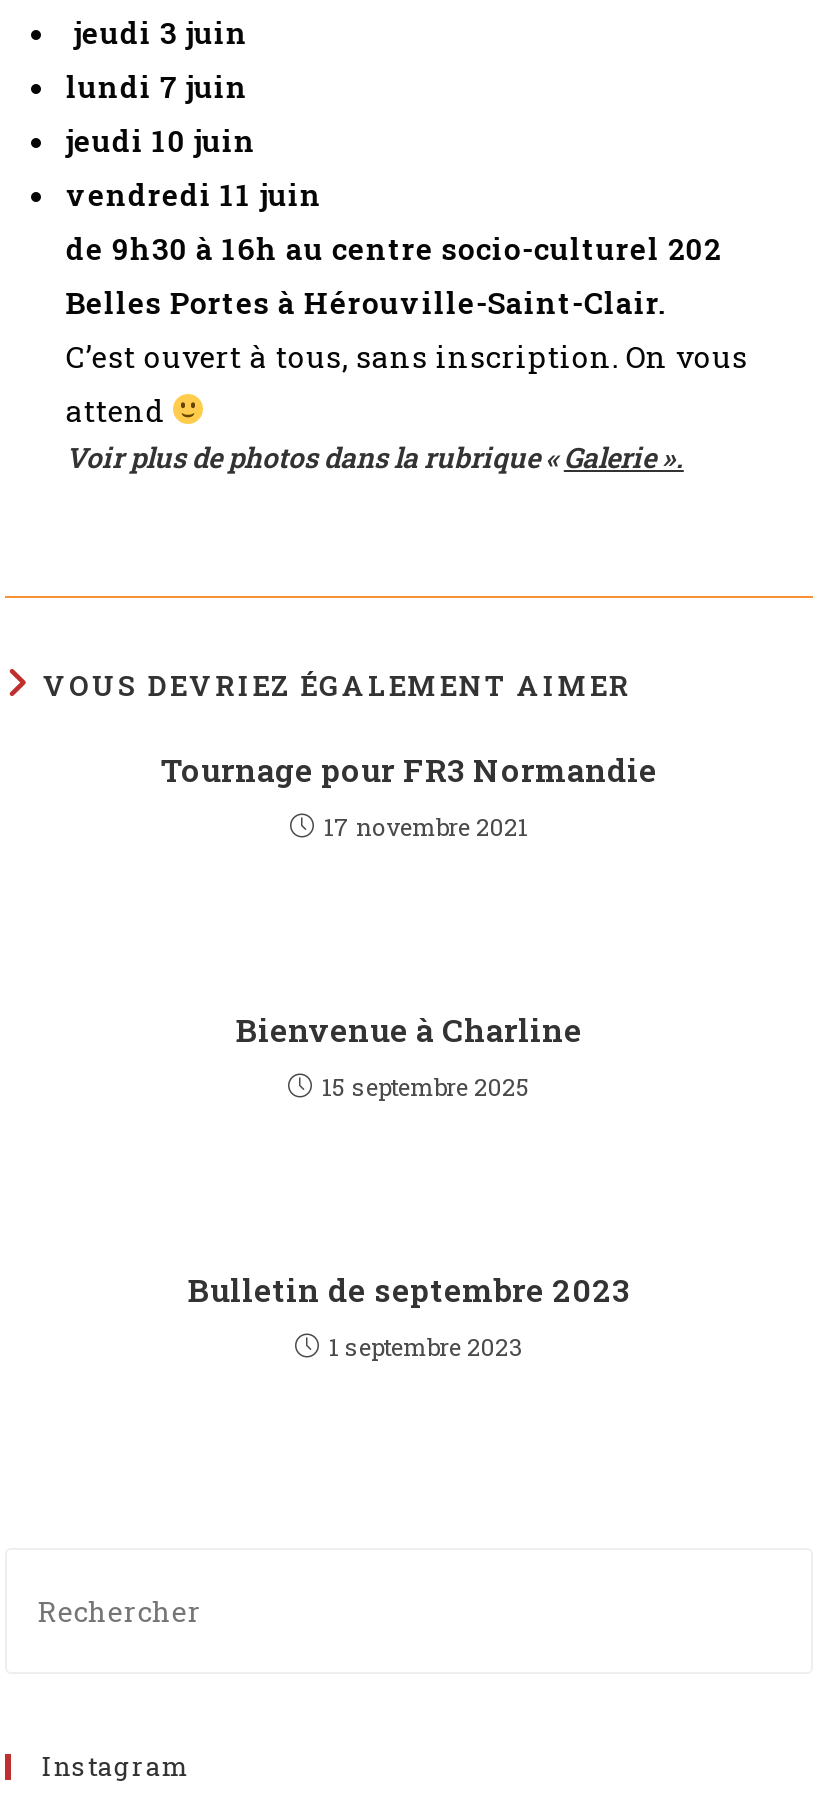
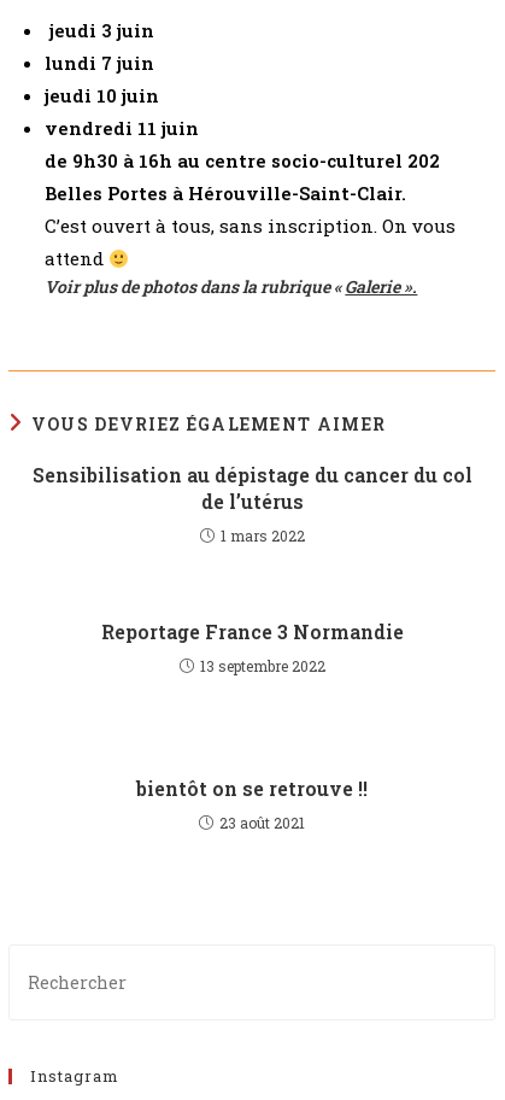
- Tournage pour FR3 Normandie
+ Sensibilisation au dépistage du cancer du col
+ de l’utérus

- 17 novembre 2021
+ 1 mars 2022

- Bienvenue à Charline
+ Reportage France 3 Normandie

- 15 septembre 2025
+ 13 septembre 2022

- Bulletin de septembre 2023
+ bientôt on se retrouve !!

- 1 septembre 2023
+ 23 août 2021
